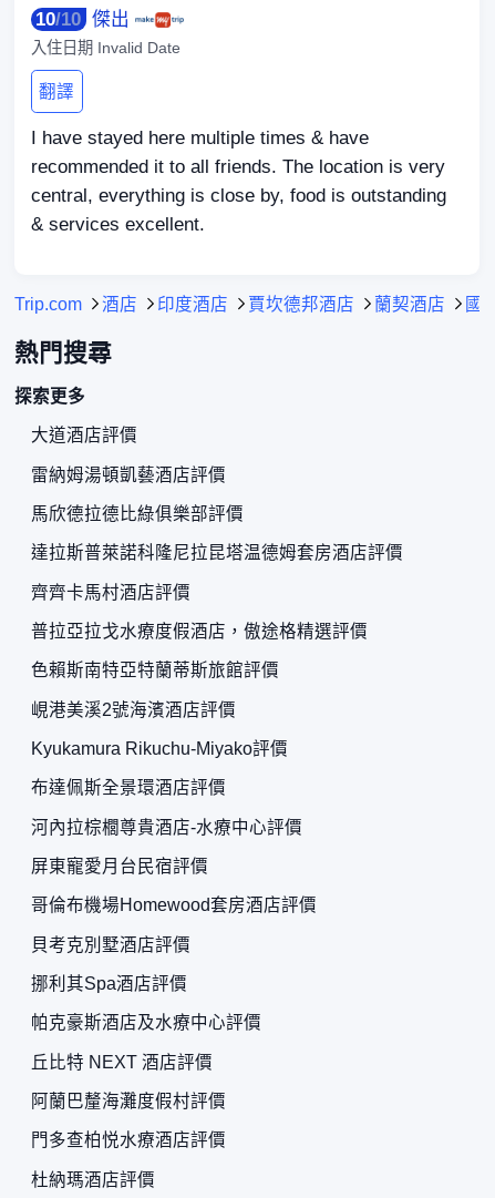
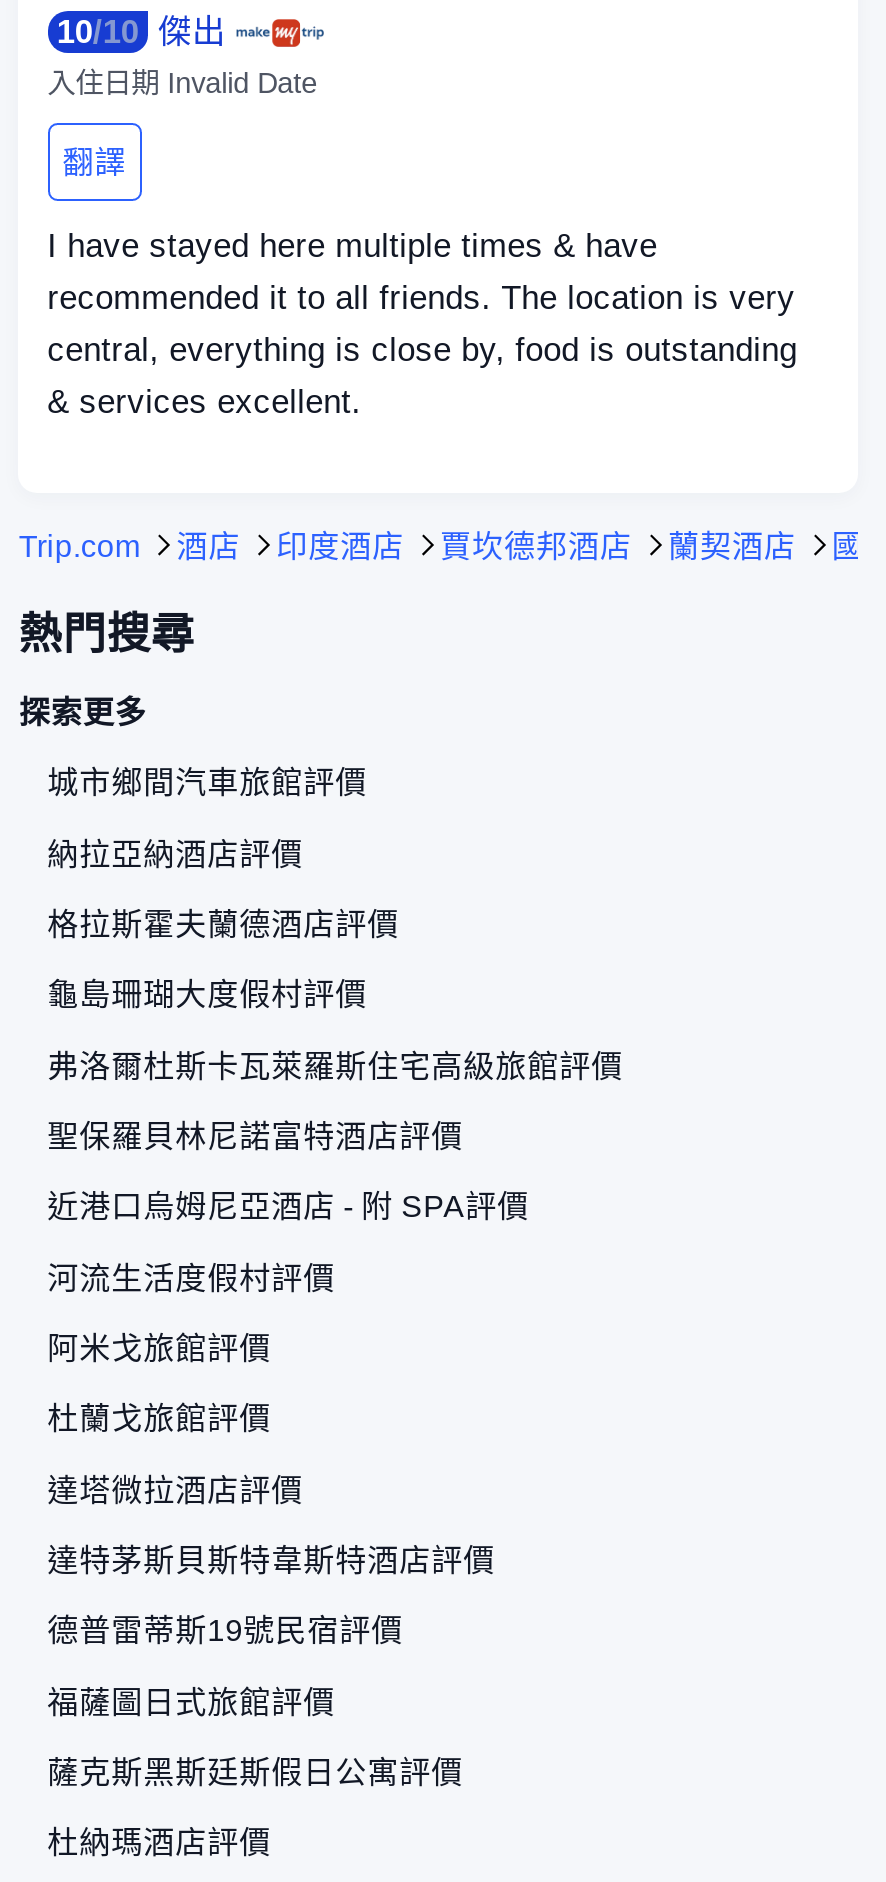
- 大道酒店評價
- 雷納姆湯頓凱藝酒店評價
- 馬欣德拉德比綠俱樂部評價
- 達拉斯普萊諾科隆尼拉昆塔温德姆套房酒店評價
- 齊齊卡馬村酒店評價
- 普拉亞拉戈水療度假酒店，傲途格精選評價
- 色賴斯南特亞特蘭蒂斯旅館評價
- 峴港美溪2號海濱酒店評價
- Kyukamura Rikuchu-Miyako評價
- 布達佩斯全景環酒店評價
- 河內拉棕櫚尊貴酒店-水療中心評價
- 屏東寵愛月台民宿評價
- 哥倫布機場Homewood套房酒店評價
- 貝考克別墅酒店評價
- 挪利其Spa酒店評價
- 帕克豪斯酒店及水療中心評價
- 丘比特 NEXT 酒店評價
- 阿蘭巴釐海灘度假村評價
- 門多查柏悦水療酒店評價
+ 城市鄉間汽車旅館評價
+ 納拉亞納酒店評價
+ 格拉斯霍夫蘭德酒店評價
+ 龜島珊瑚大度假村評價
+ 弗洛爾杜斯卡瓦萊羅斯住宅高級旅館評價
+ 聖保羅貝林尼諾富特酒店評價
+ 近港口烏姆尼亞酒店 - 附 SPA評價
+ 河流生活度假村評價
+ 阿米戈旅館評價
+ 杜蘭戈旅館評價
+ 達塔微拉酒店評價
+ 達特茅斯貝斯特韋斯特酒店評價
+ 德普雷蒂斯19號民宿評價
+ 福薩圖日式旅館評價
+ 薩克斯黑斯廷斯假日公寓評價
